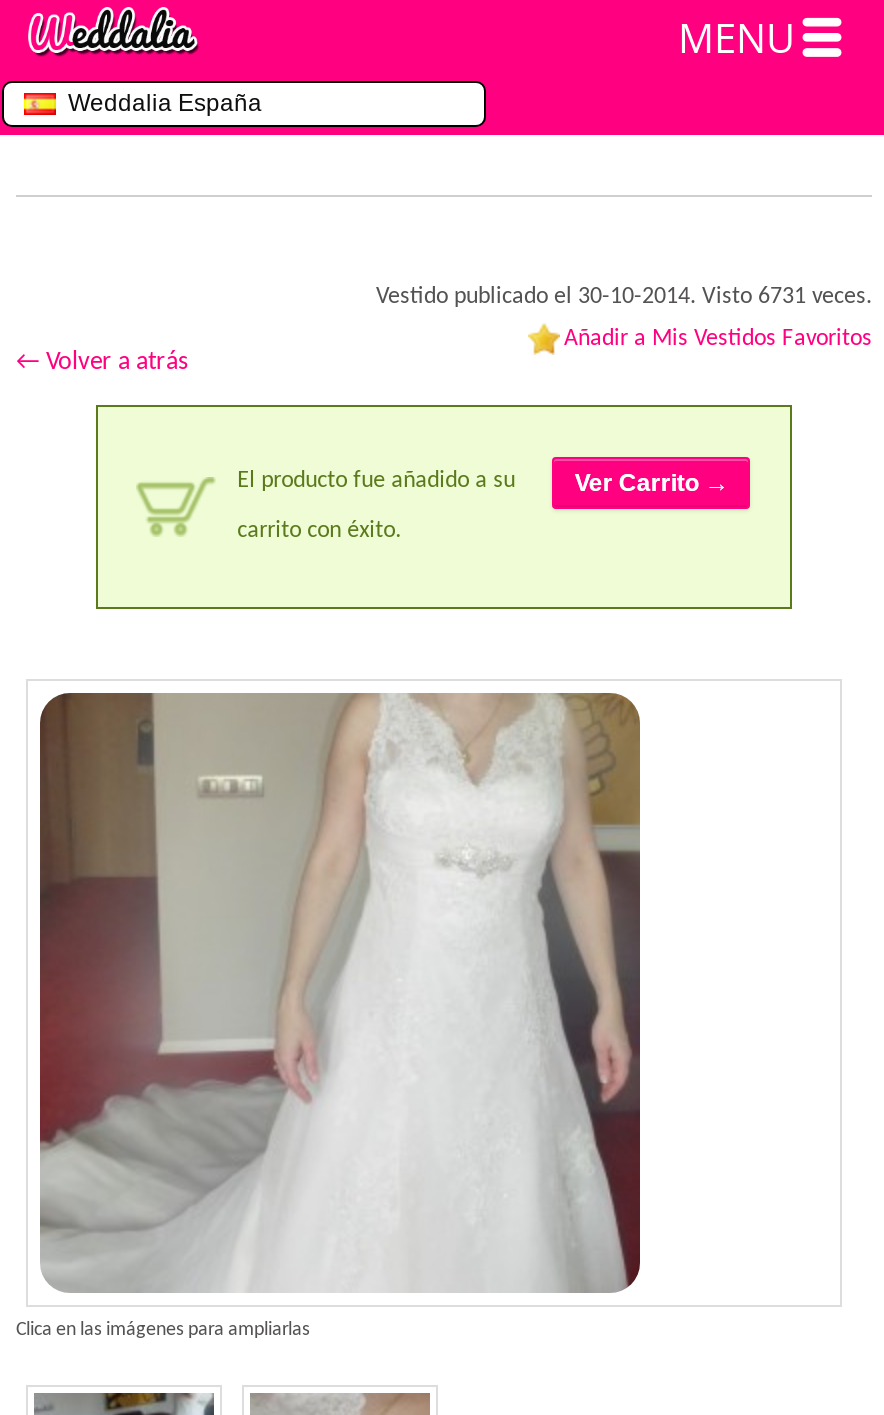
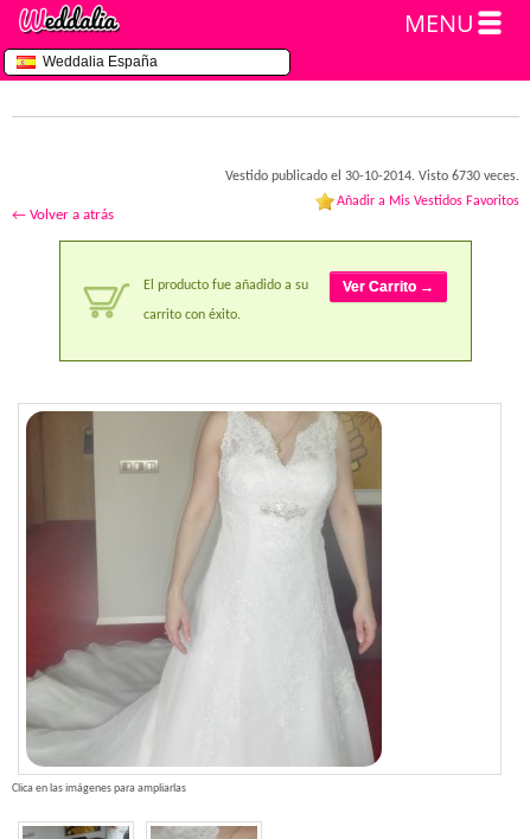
- Vestido publicado el 30-10-2014. Visto 6731 veces.
+ Vestido publicado el 30-10-2014. Visto 6730 veces.
